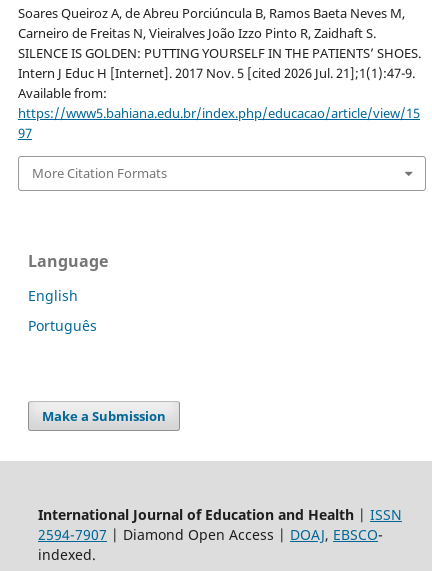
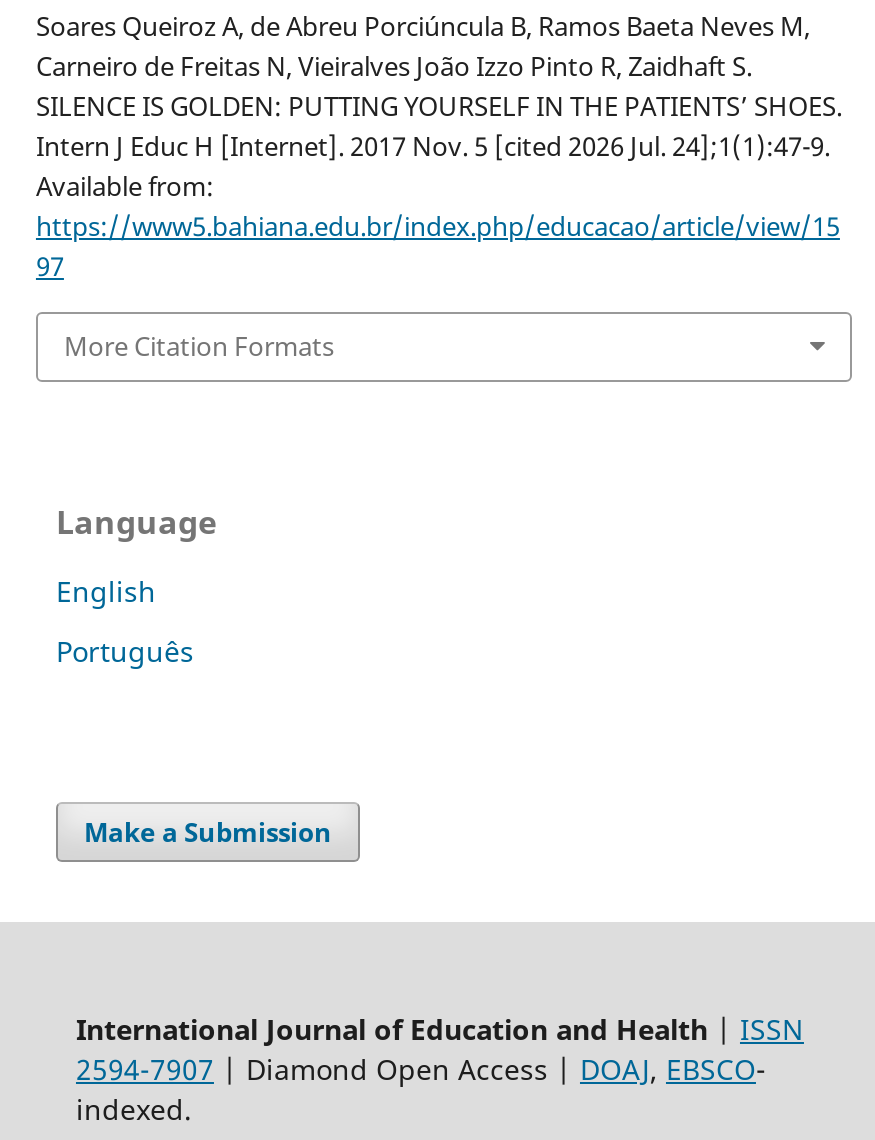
- Intern J Educ H [Internet]. 2017 Nov. 5 [cited 2026 Jul. 21];1(1):47-9.
+ Intern J Educ H [Internet]. 2017 Nov. 5 [cited 2026 Jul. 24];1(1):47-9.
